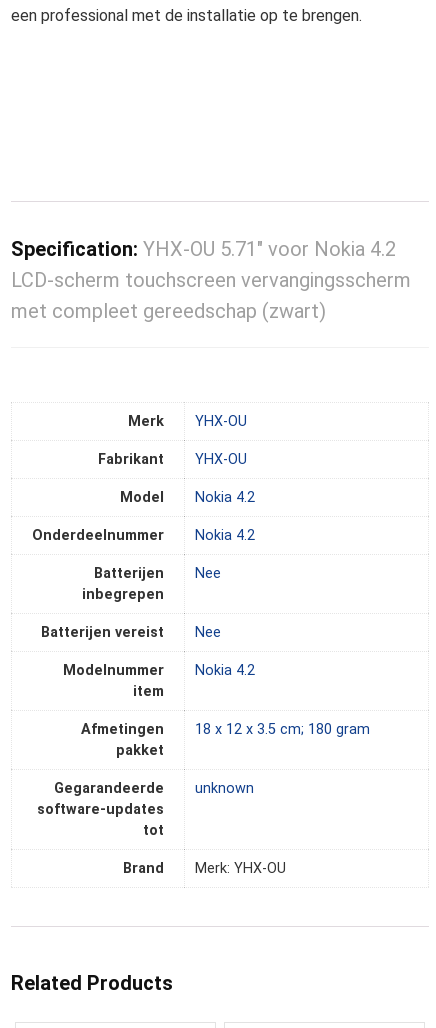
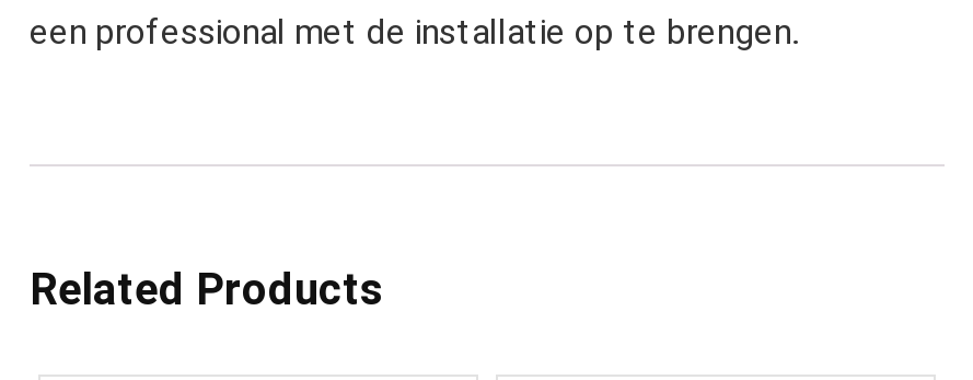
- Specification: YHX-OU 5.71″ voor Nokia 4.2
- LCD-scherm touchscreen vervangingsscherm
- met compleet gereedschap (zwart)

- Merk
- YHX-OU
- Fabrikant
- YHX-OU
- Model
- Nokia 4.2
- Onderdeelnummer
- Nokia 4.2
- Batterijen
- inbegrepen

- Nee
- Batterijen vereist
- Nee
- Modelnummer
- item

- Nokia 4.2
- Afmetingen
- pakket

- 18 x 12 x 3.5 cm; 180 gram
- Gegarandeerde
- software-updates
- tot

- unknown

- Brand
- Merk: YHX-OU
